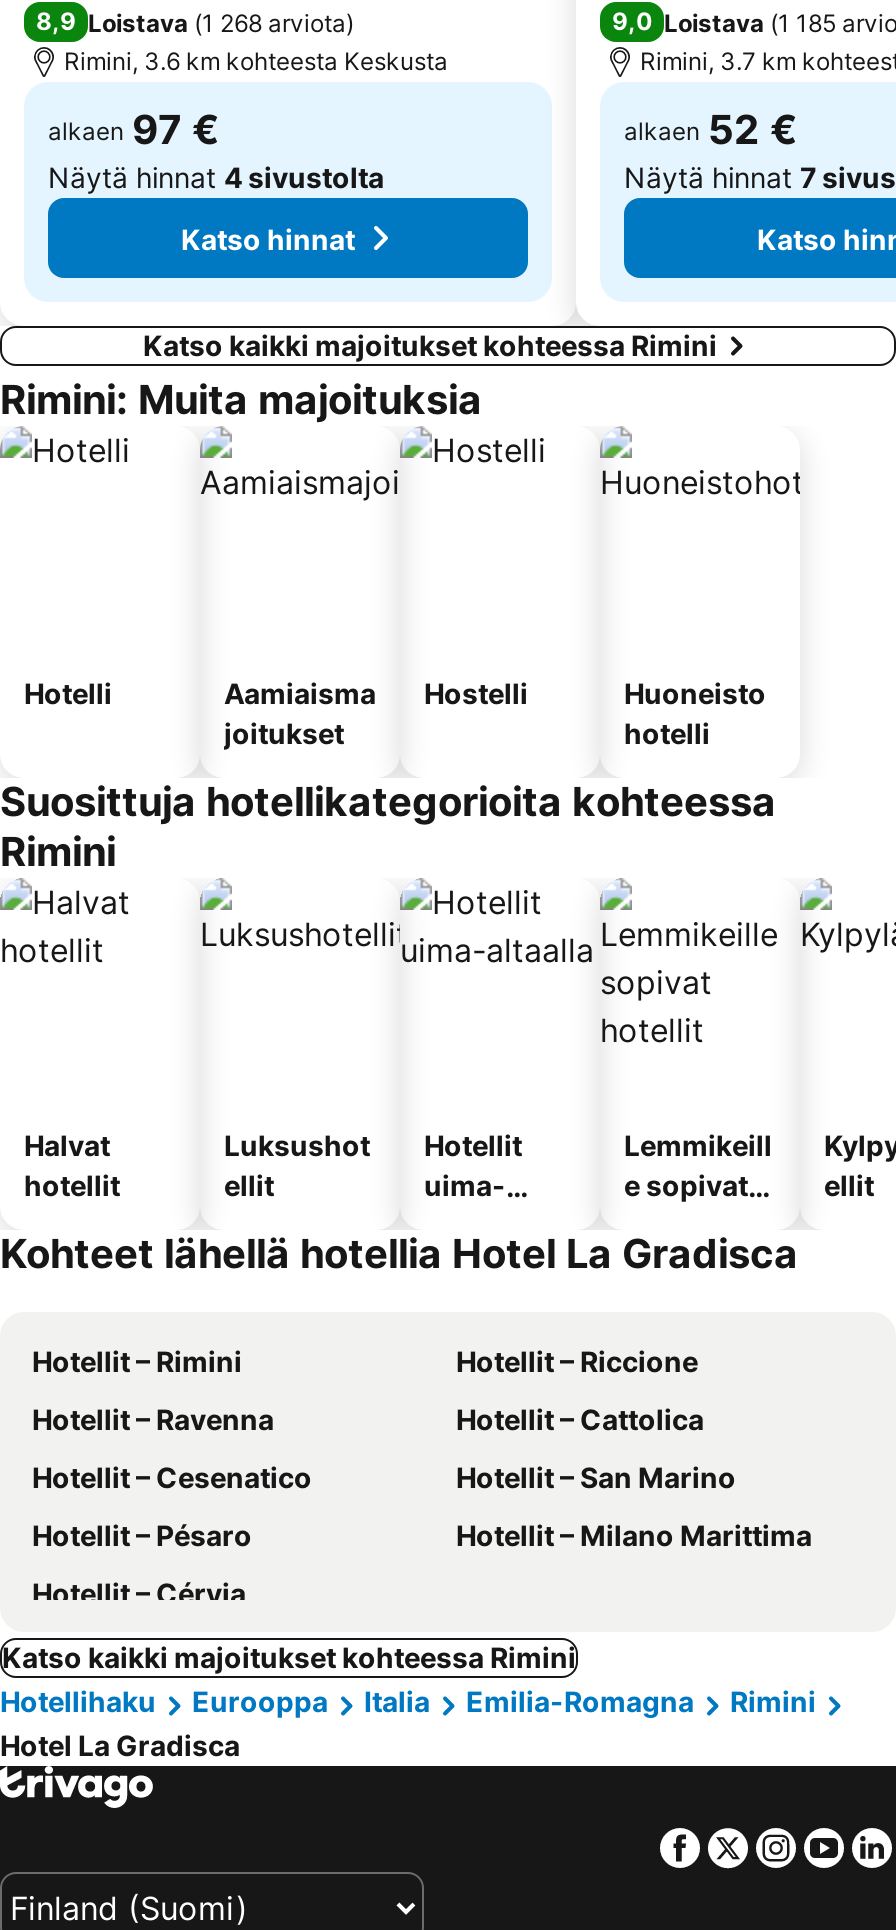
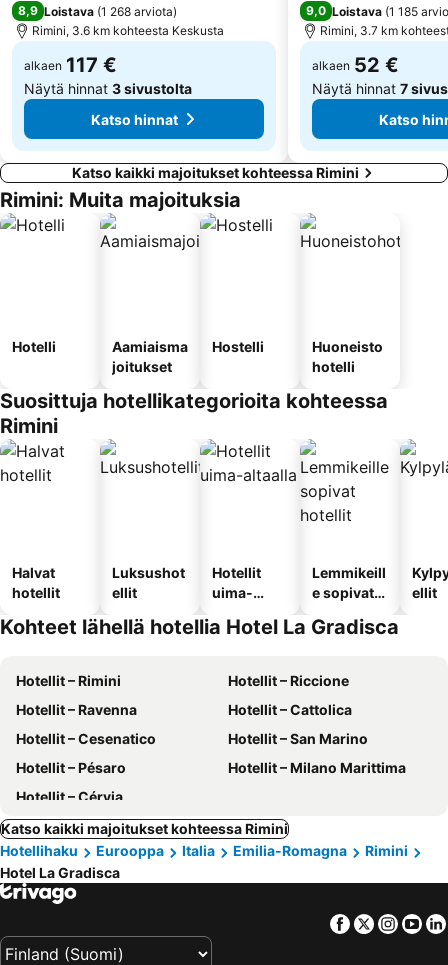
- alkaen 97 €
+ alkaen 117 €

- Näytä hinnat 4 sivustolta
+ Näytä hinnat 3 sivustolta
